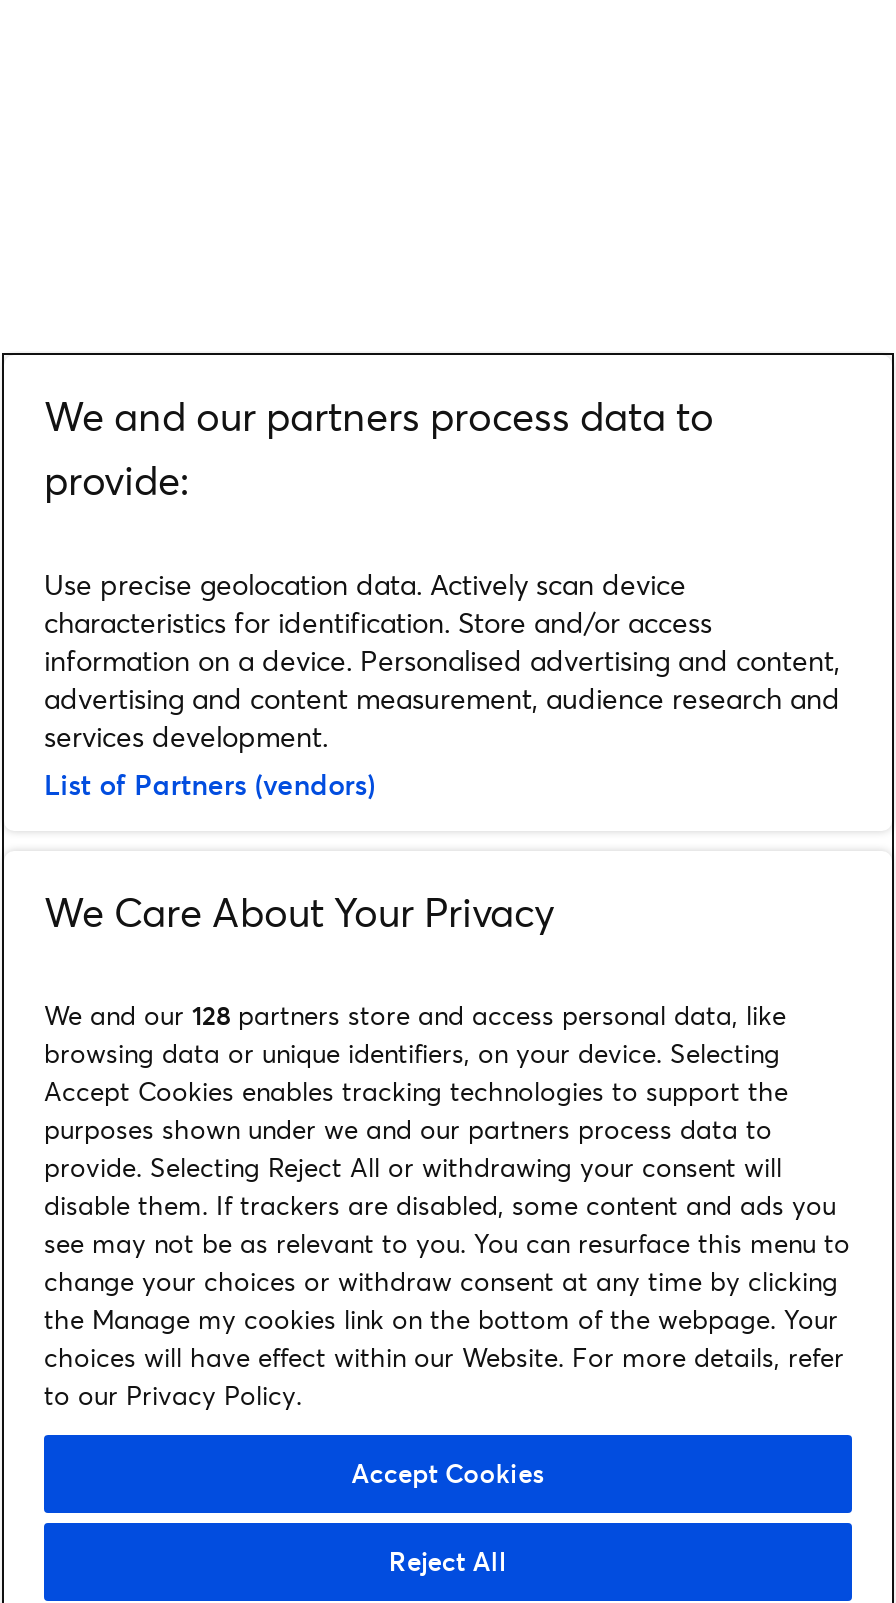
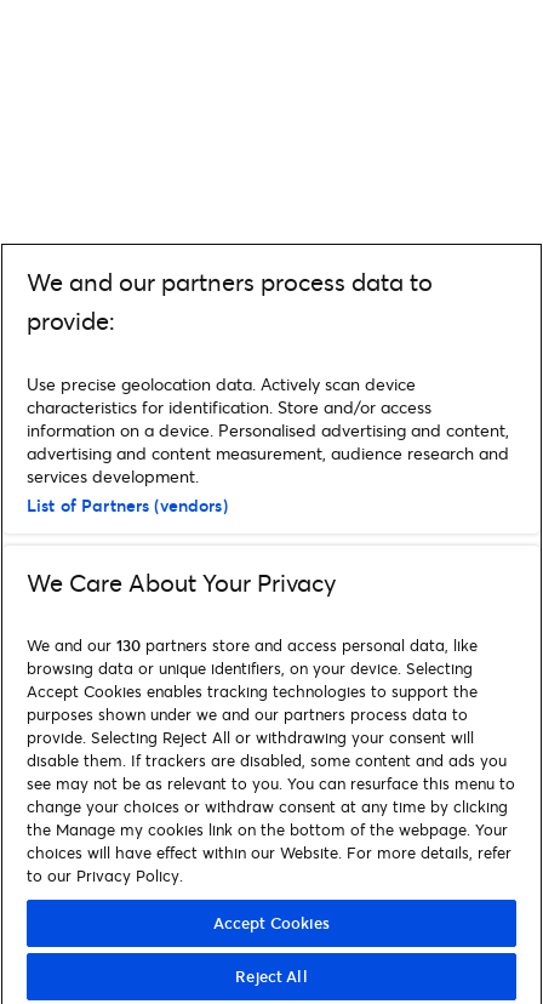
- We and our 128 partners store and access personal data, like
+ We and our 130 partners store and access personal data, like
